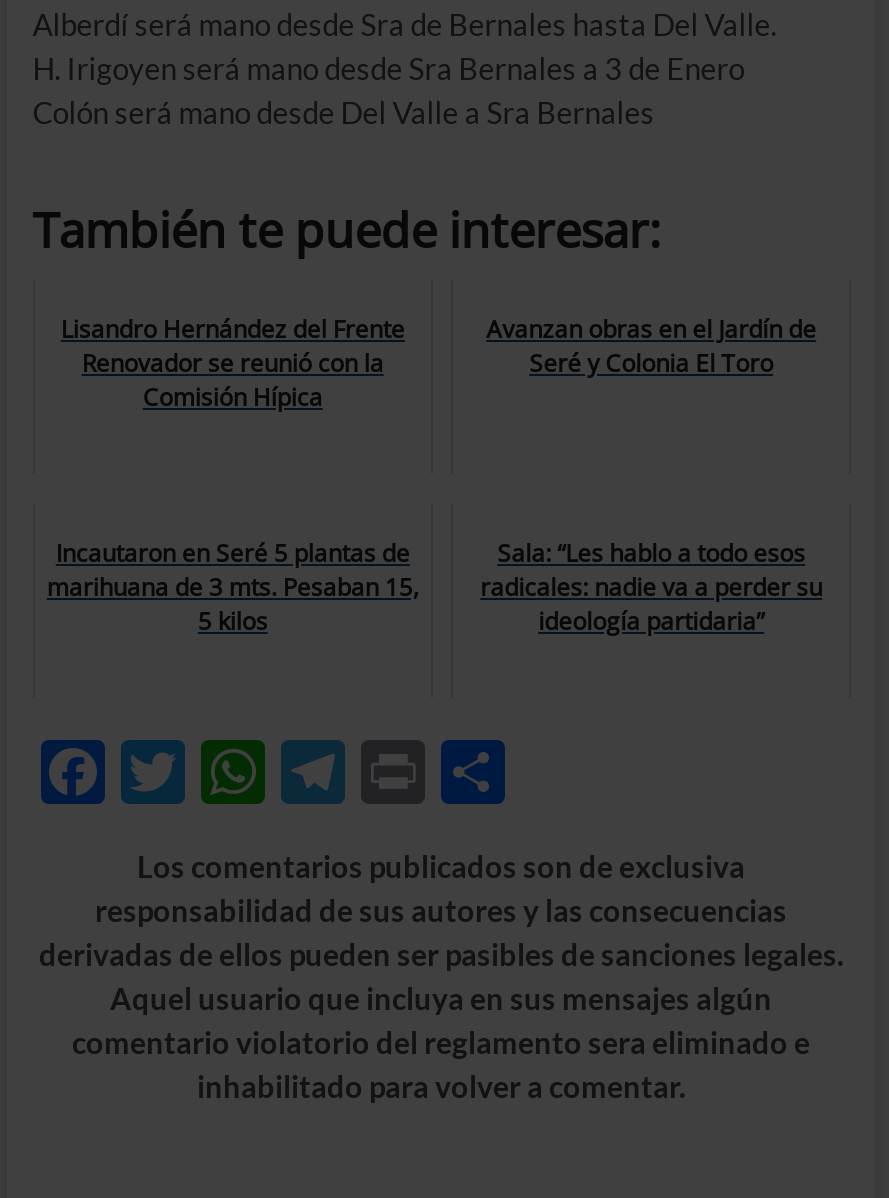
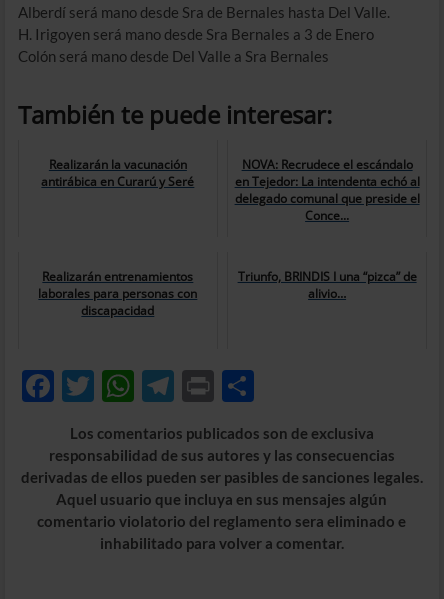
- Lisandro Hernández del Frente
- Renovador se reunió con la
- Comisión Hípica
+ Realizarán la vacunación
+ antirábica en Curarú y Seré

- Avanzan obras en el Jardín de
- Seré y Colonia El Toro
+ NOVA: Recrudece el escándalo
+ en Tejedor: La intendenta echó al
+ delegado comunal que preside el
+ Conce...

- Incautaron en Seré 5 plantas de
- marihuana de 3 mts. Pesaban 15,
- 5 kilos
+ Realizarán entrenamientos
+ laborales para personas con
+ discapacidad

- Sala: “Les hablo a todo esos
- radicales: nadie va a perder su
- ideología partidaria”
+ Triunfo, BRINDIS I una “pizca” de
+ alivio…
